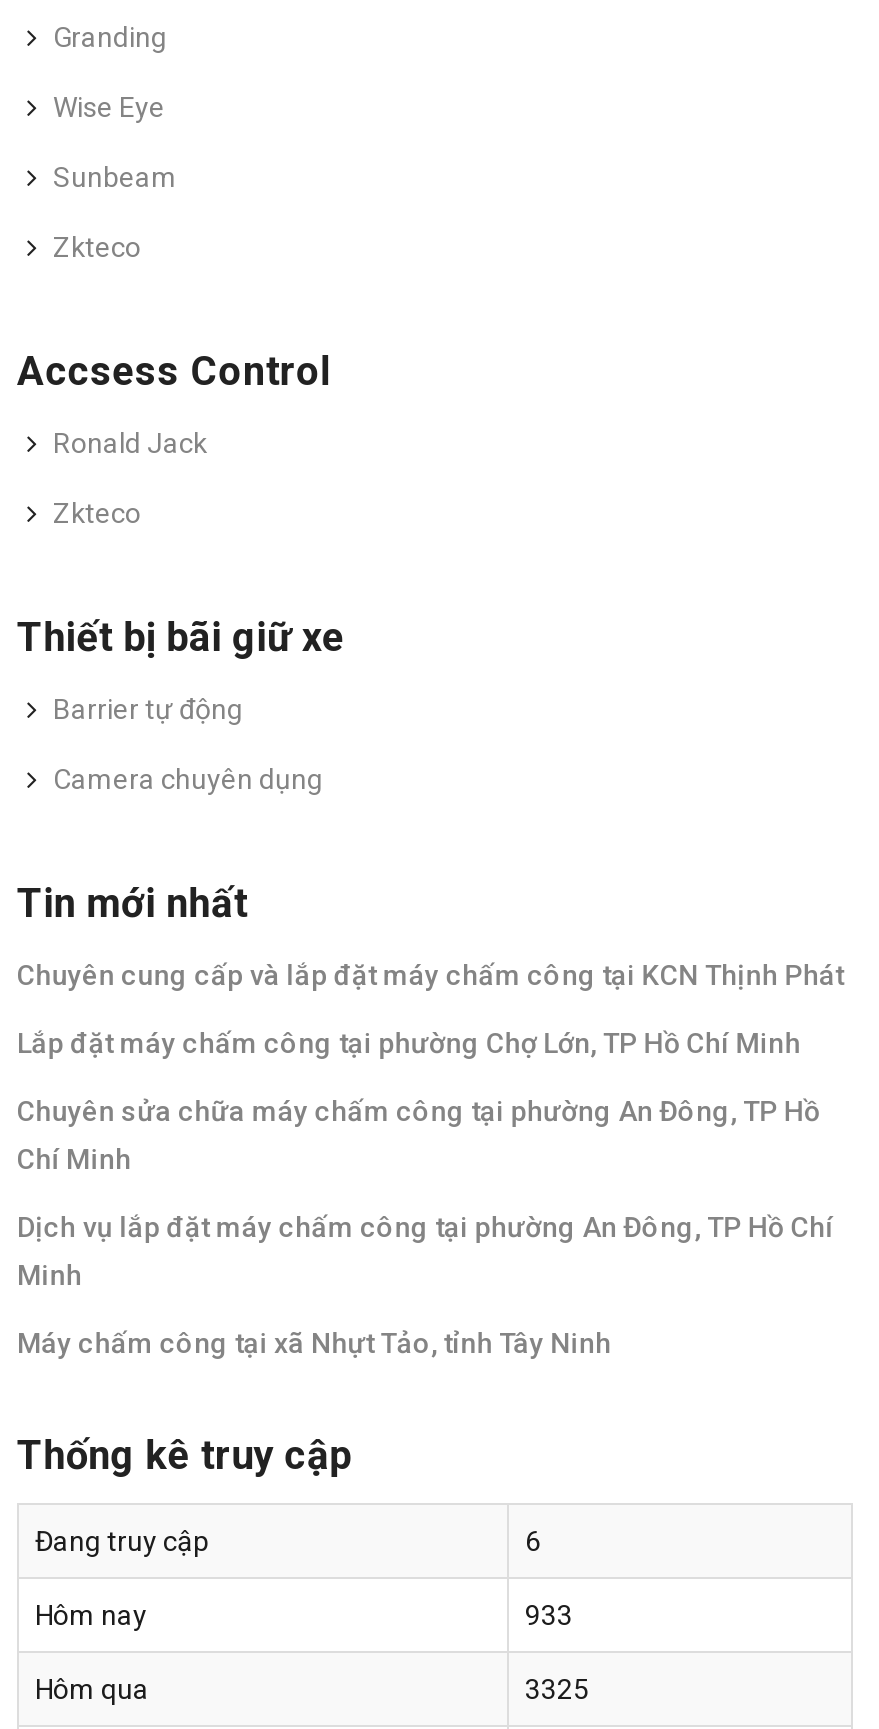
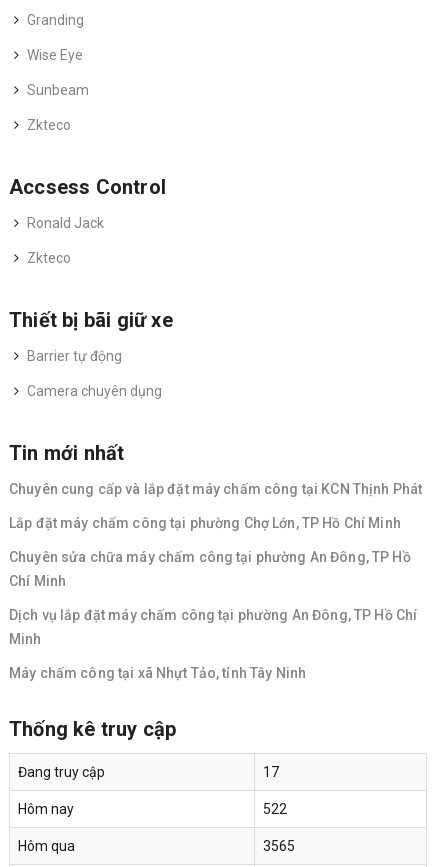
- 6
+ 17

- 933
+ 522

- 3325
+ 3565
